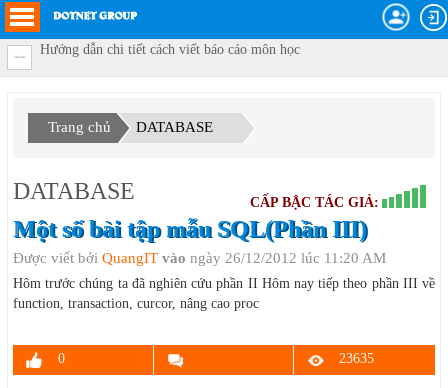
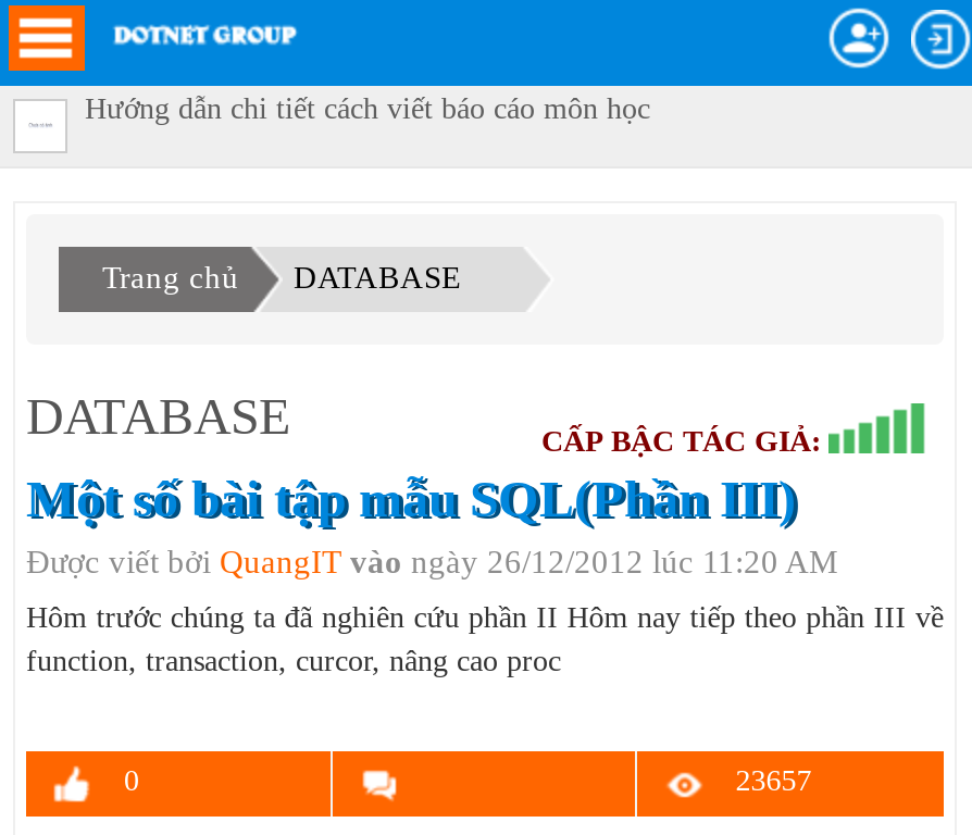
- 23635
+ 23657
